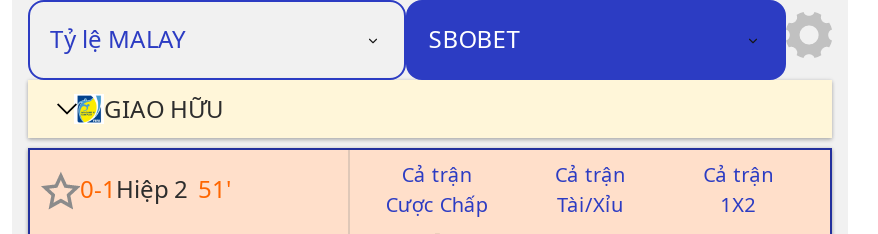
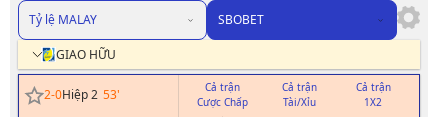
- 0- 1 Hiệp 2 51 '
+ 2- 0 Hiệp 2 53 '
